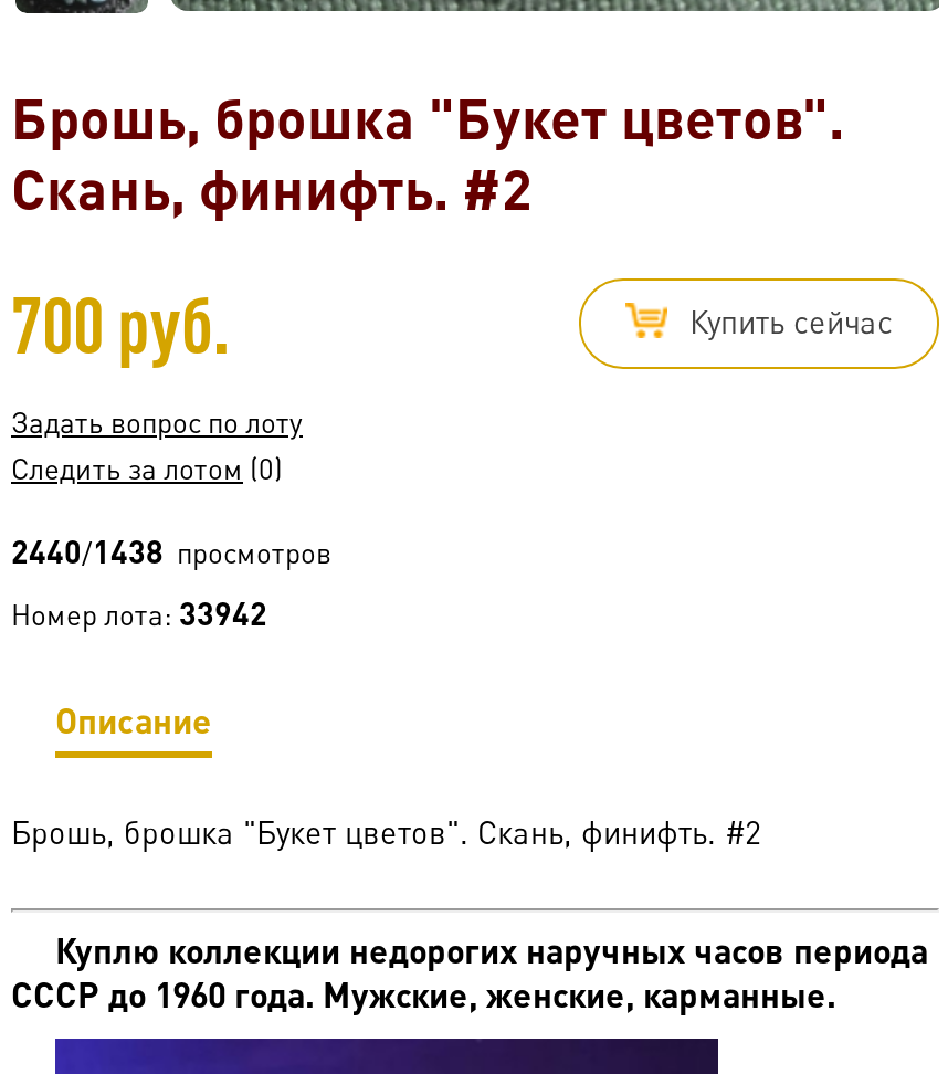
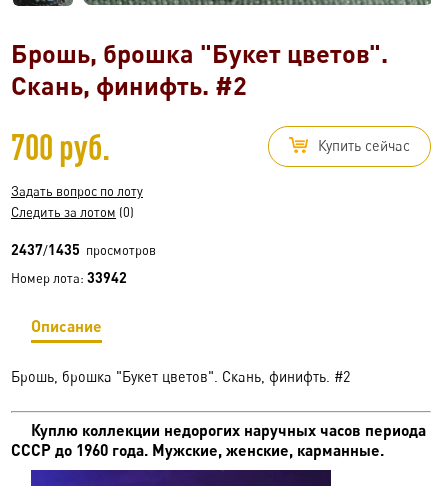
- 2440/1438 просмотров
+ 2437/1435 просмотров
